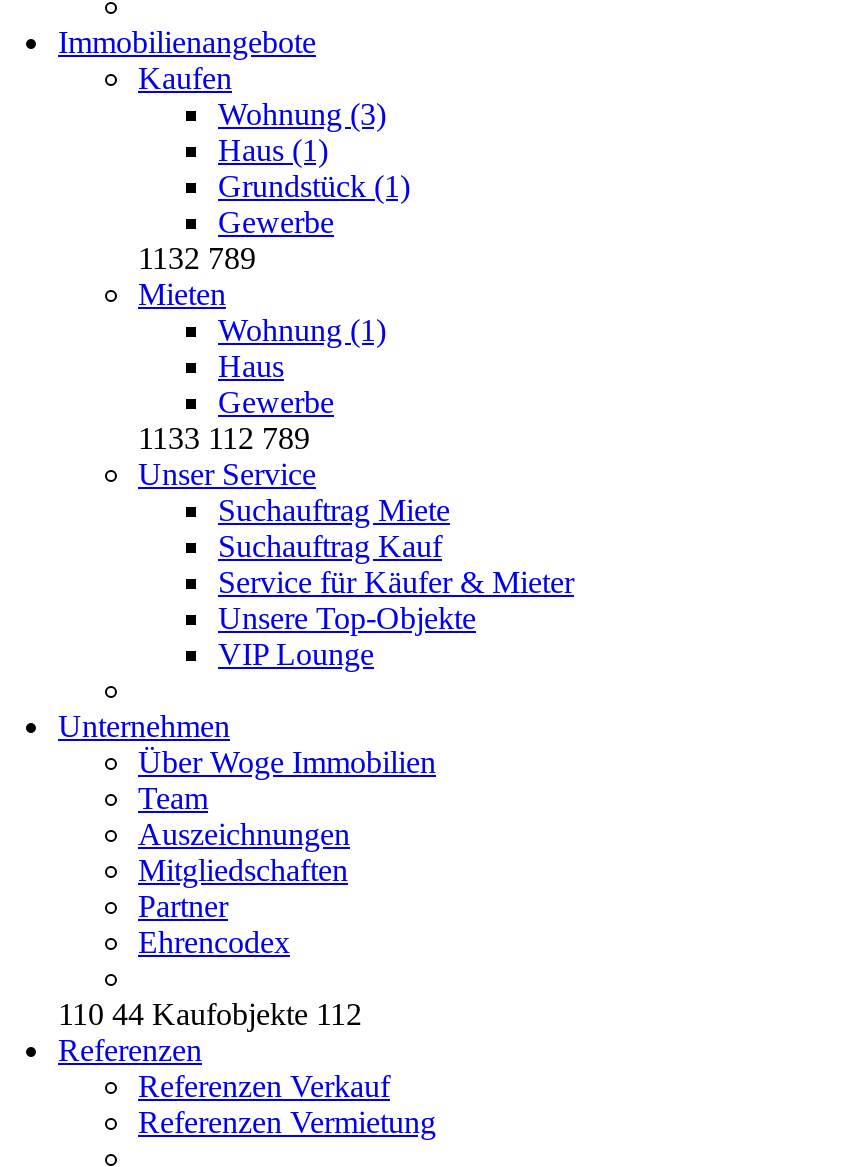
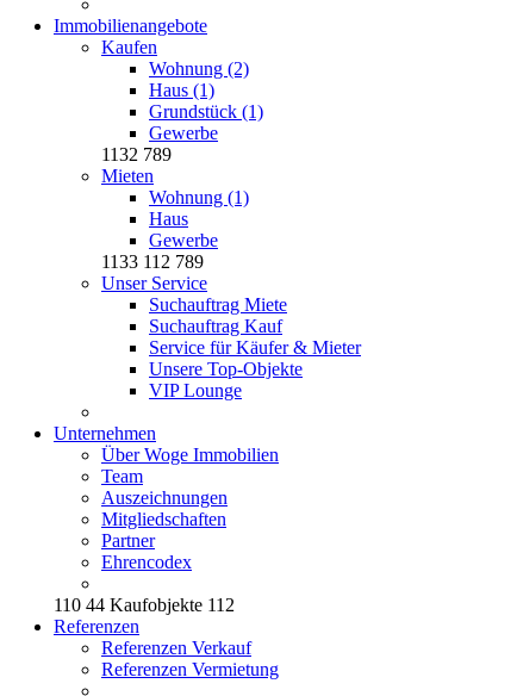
- Wohnung (3)
+ Wohnung (2)
